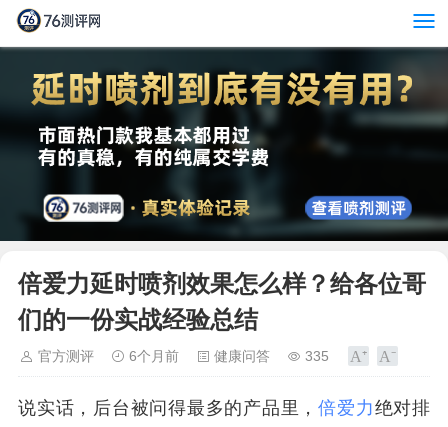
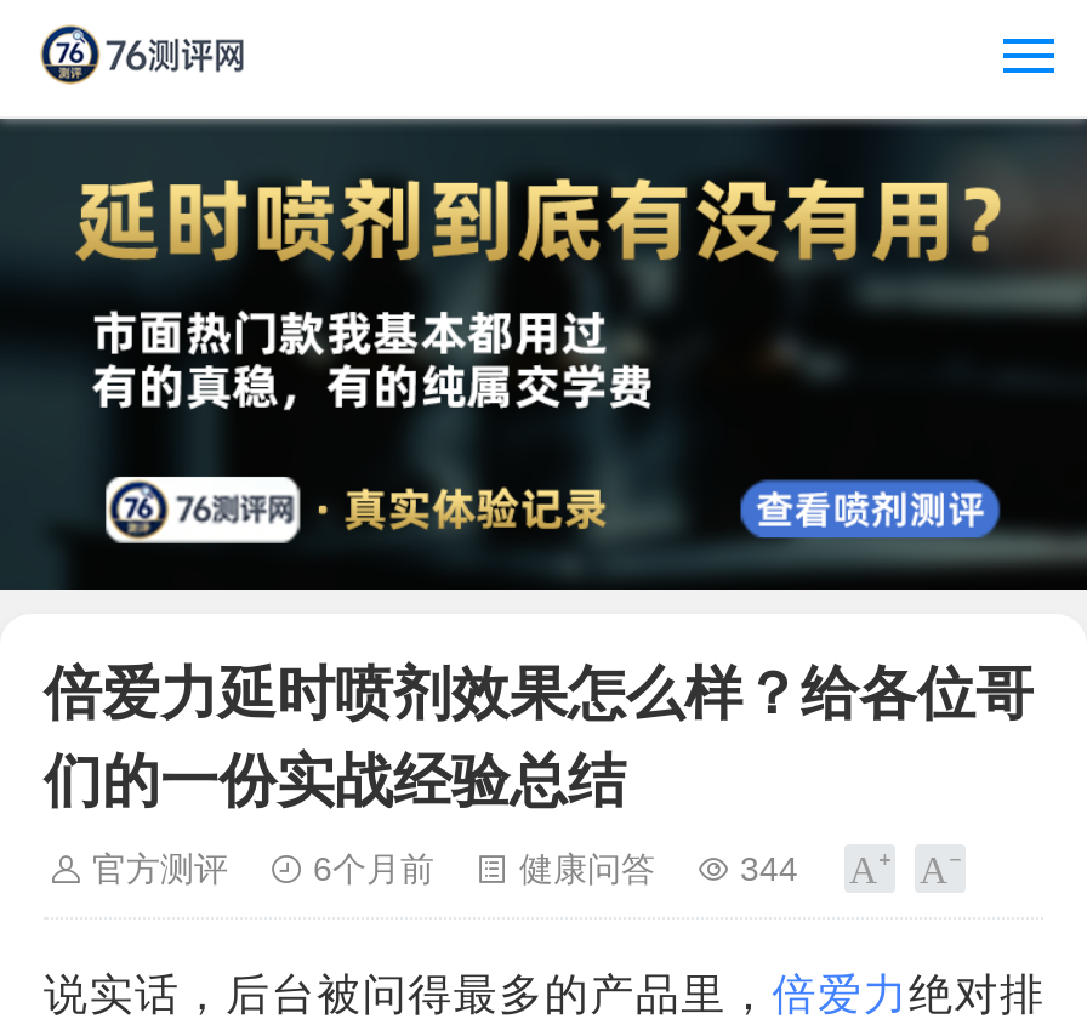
- 335
+ 344
